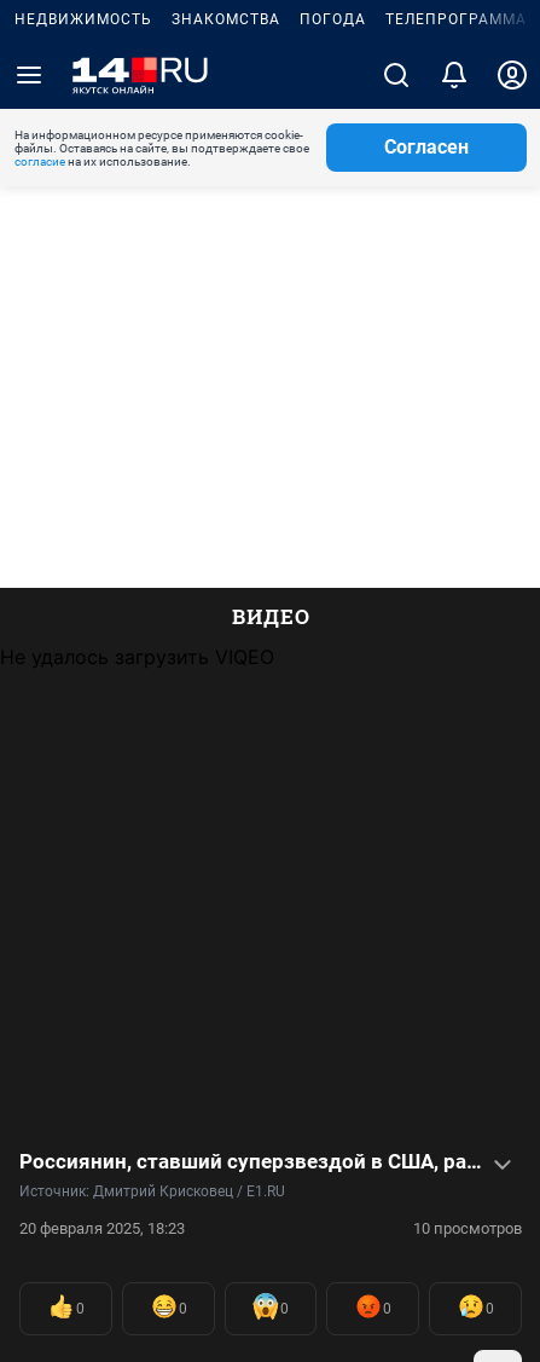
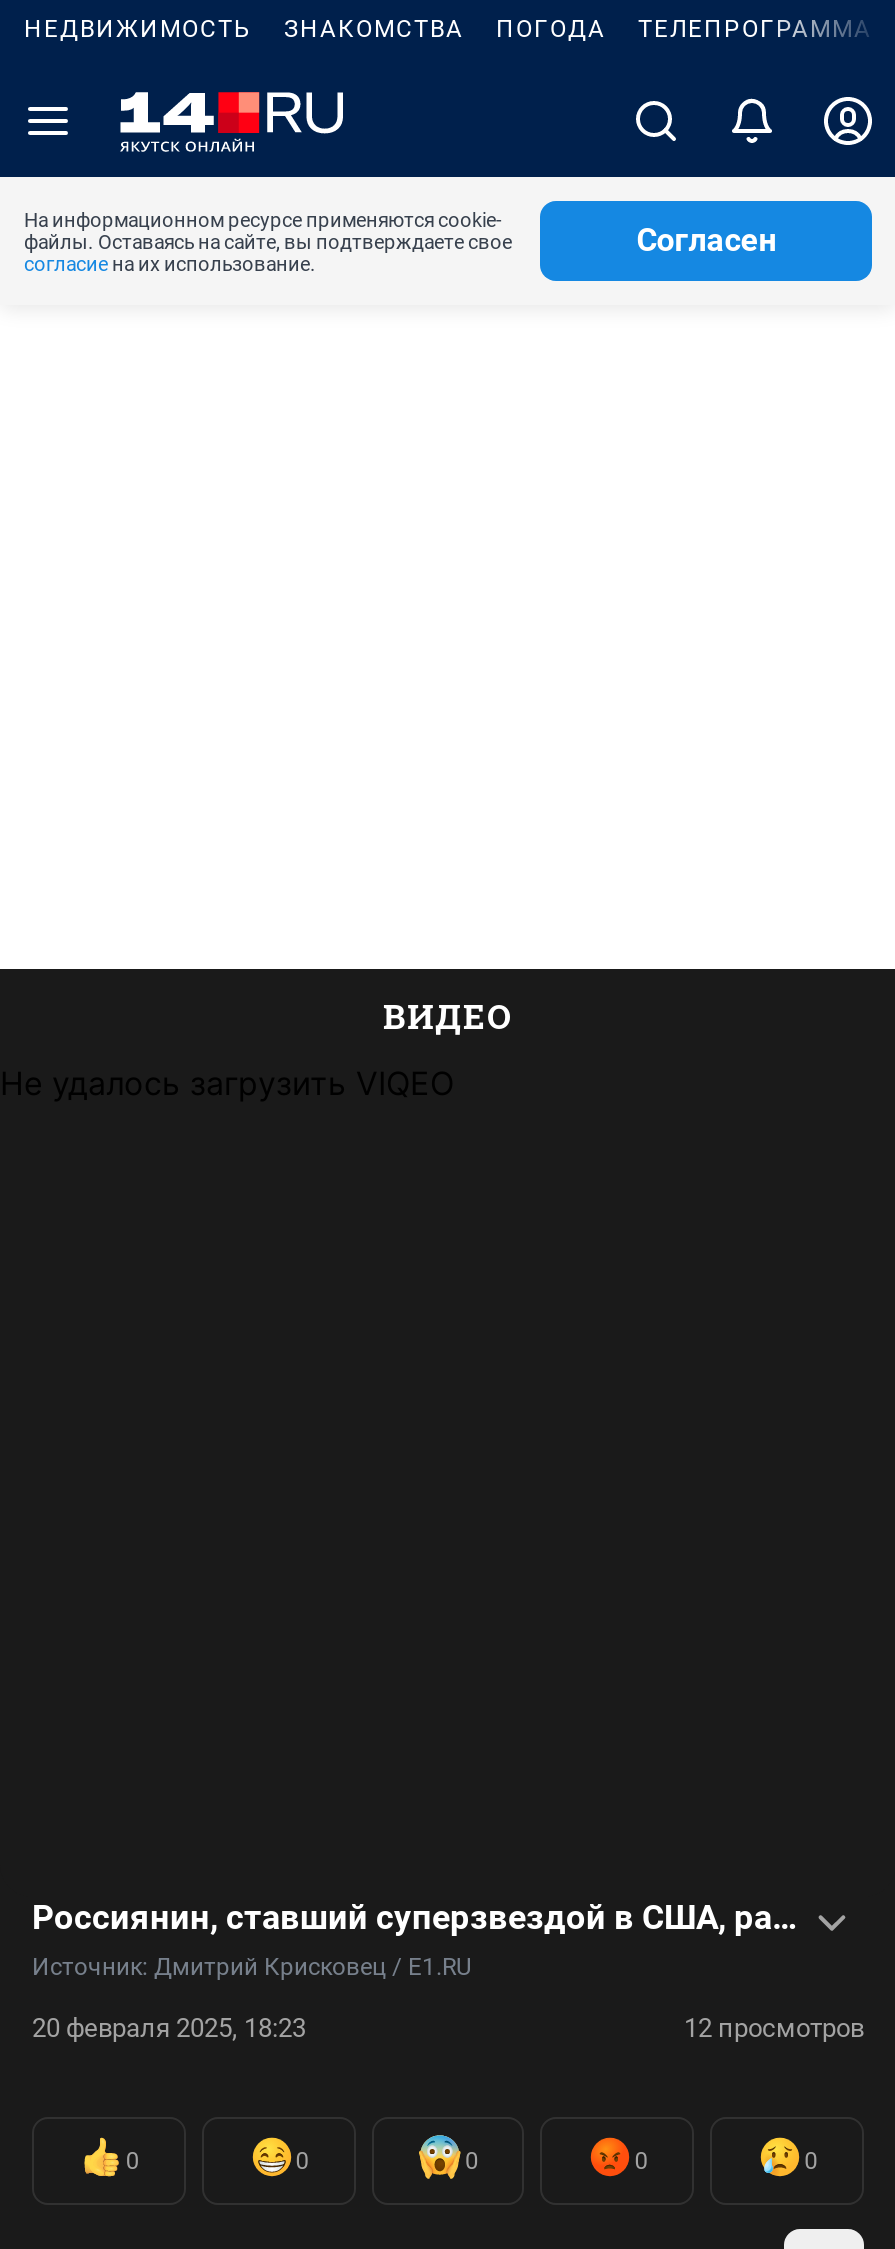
- 10 просмотров
+ 12 просмотров
